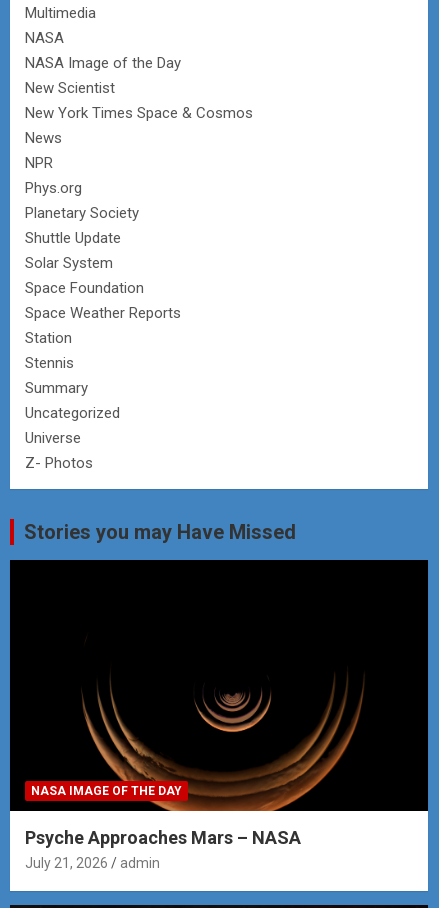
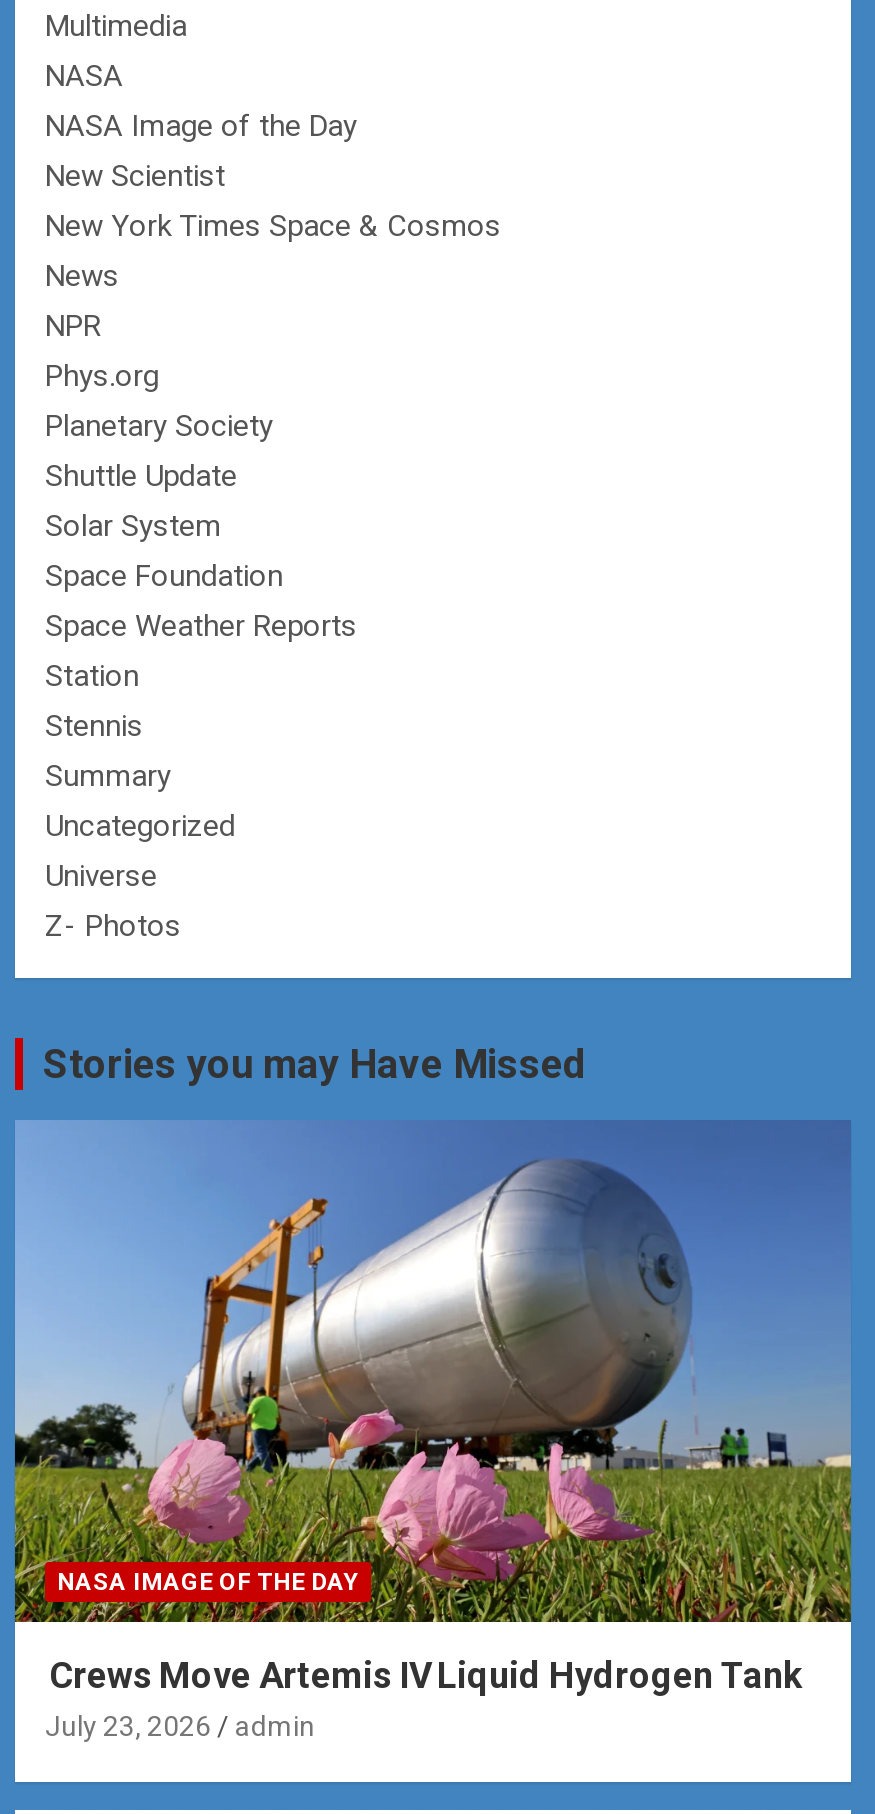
- [image]
- Psyche Approaches Mars – NASA
- July 21, 2026
+ [image]
+ Crews Move Artemis IV Liquid Hydrogen Tank
+ July 23, 2026
